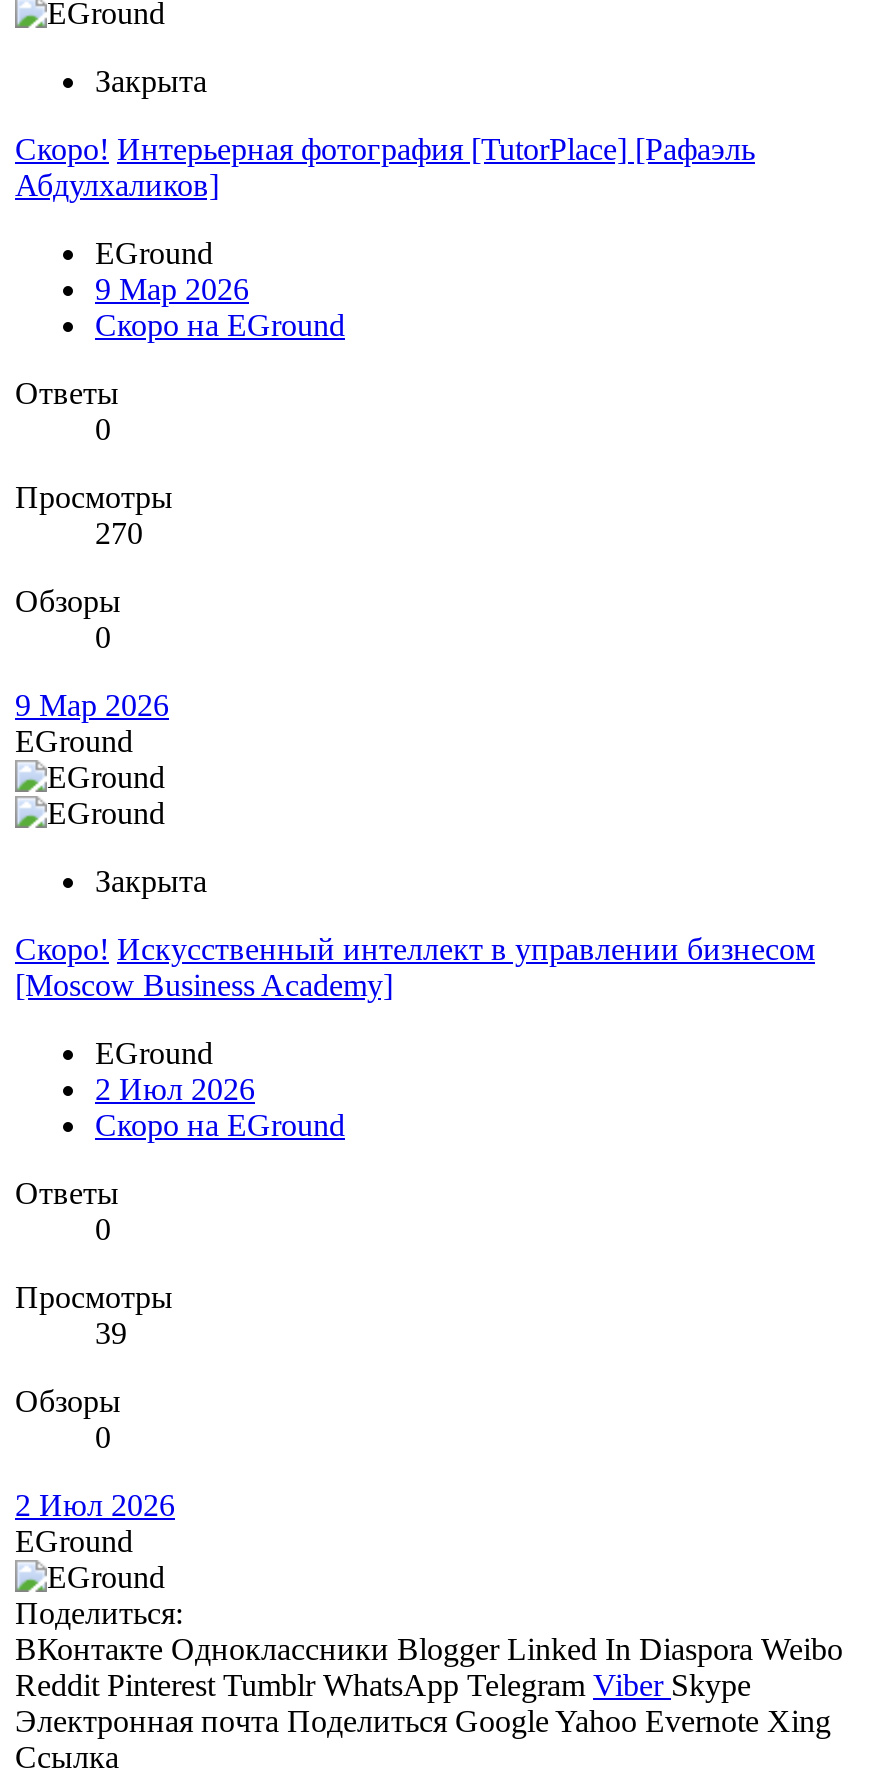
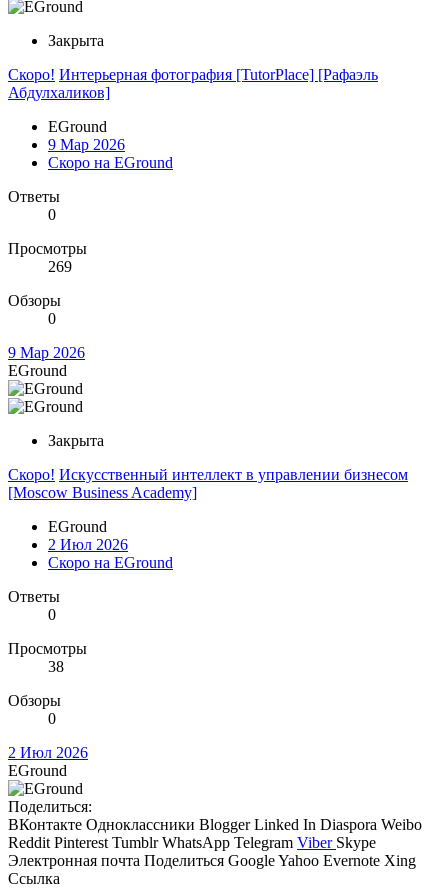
- 270
+ 269

- 39
+ 38
